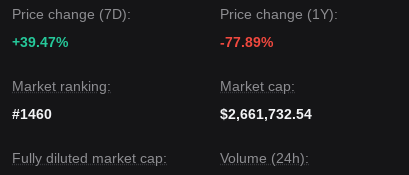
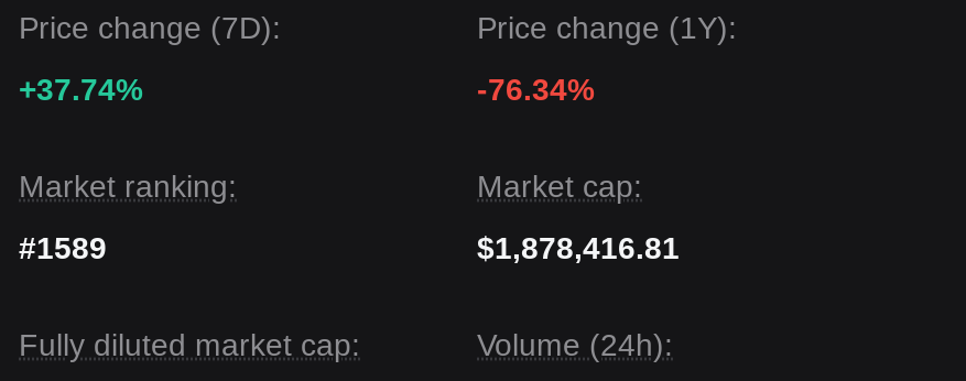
- +39.47%
+ +37.74%

- -77.89%
+ -76.34%

- #1460
+ #1589

- $2,661,732.54
+ $1,878,416.81
